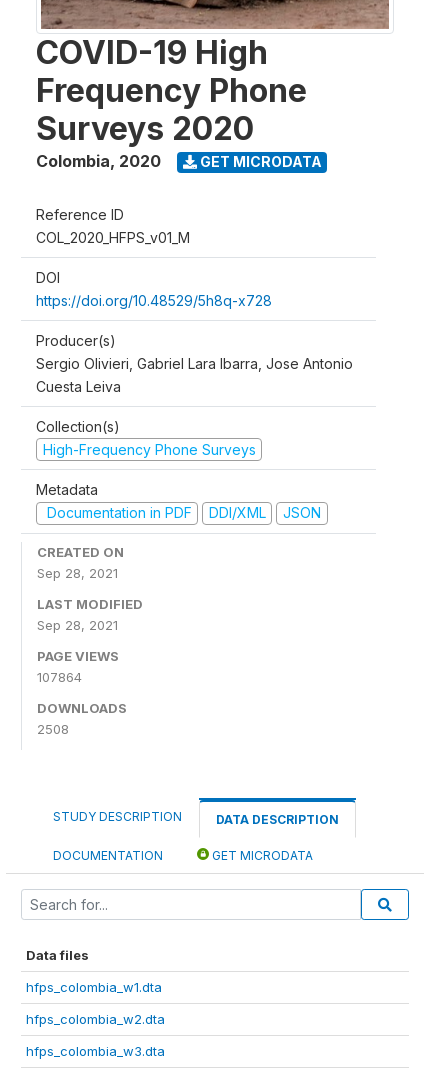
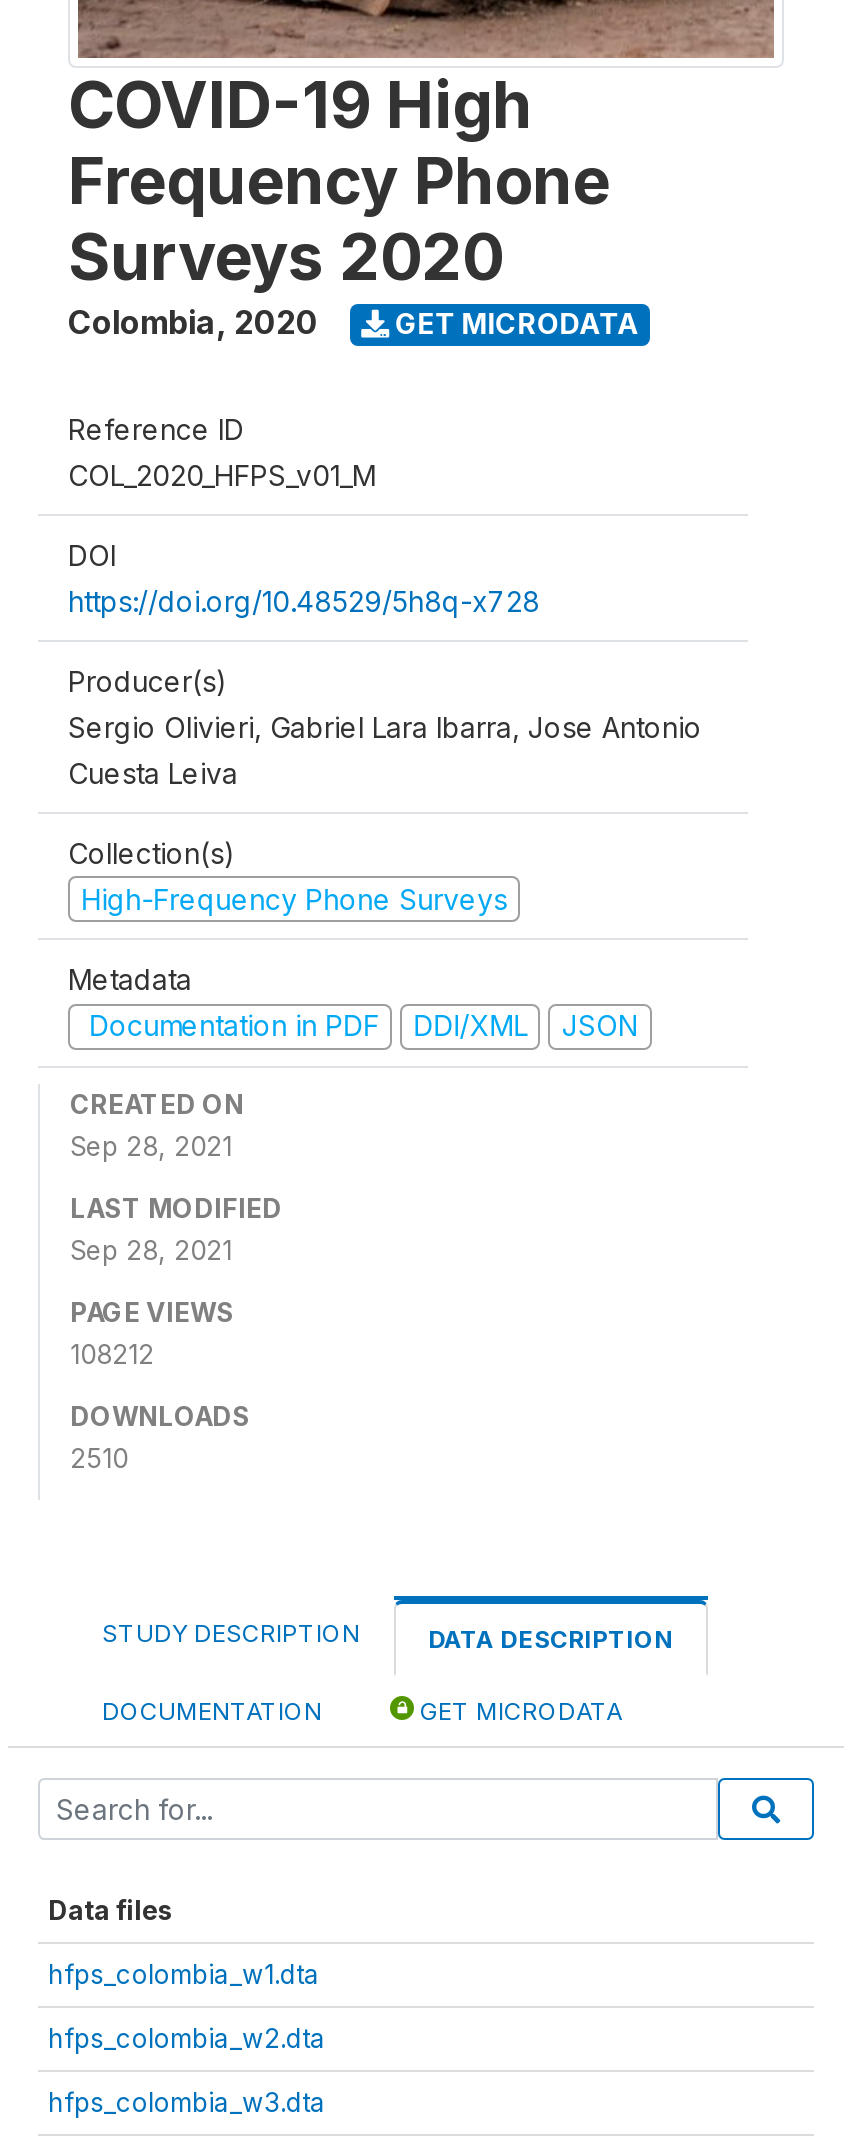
- 107864
+ 108212

- 2508
+ 2510
